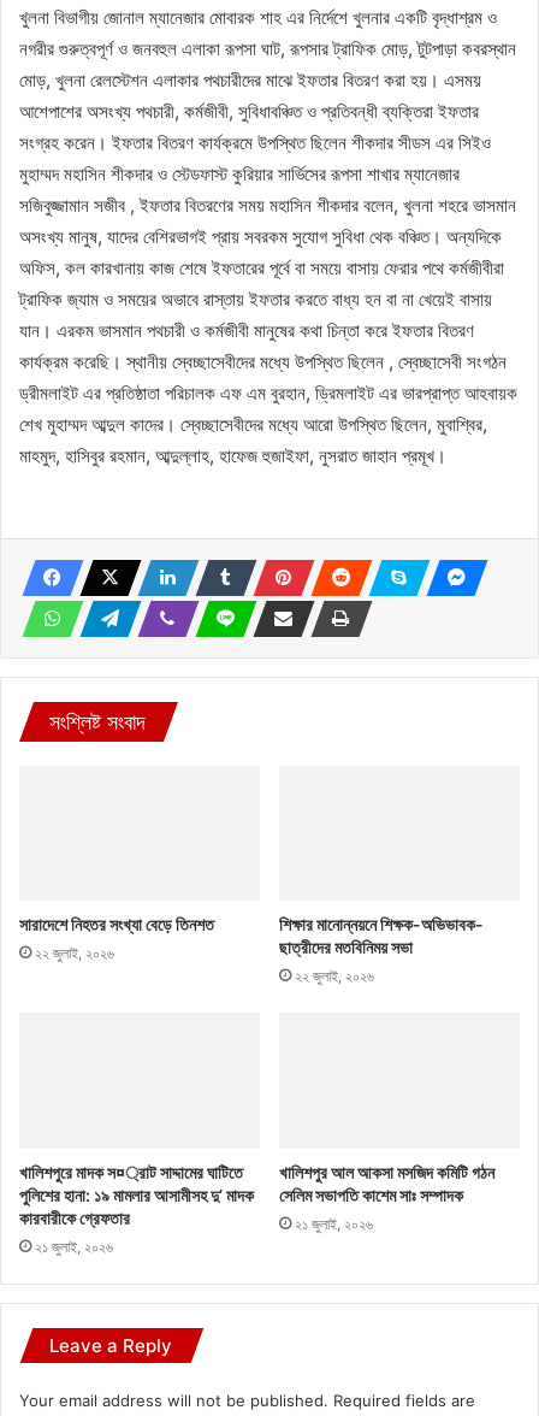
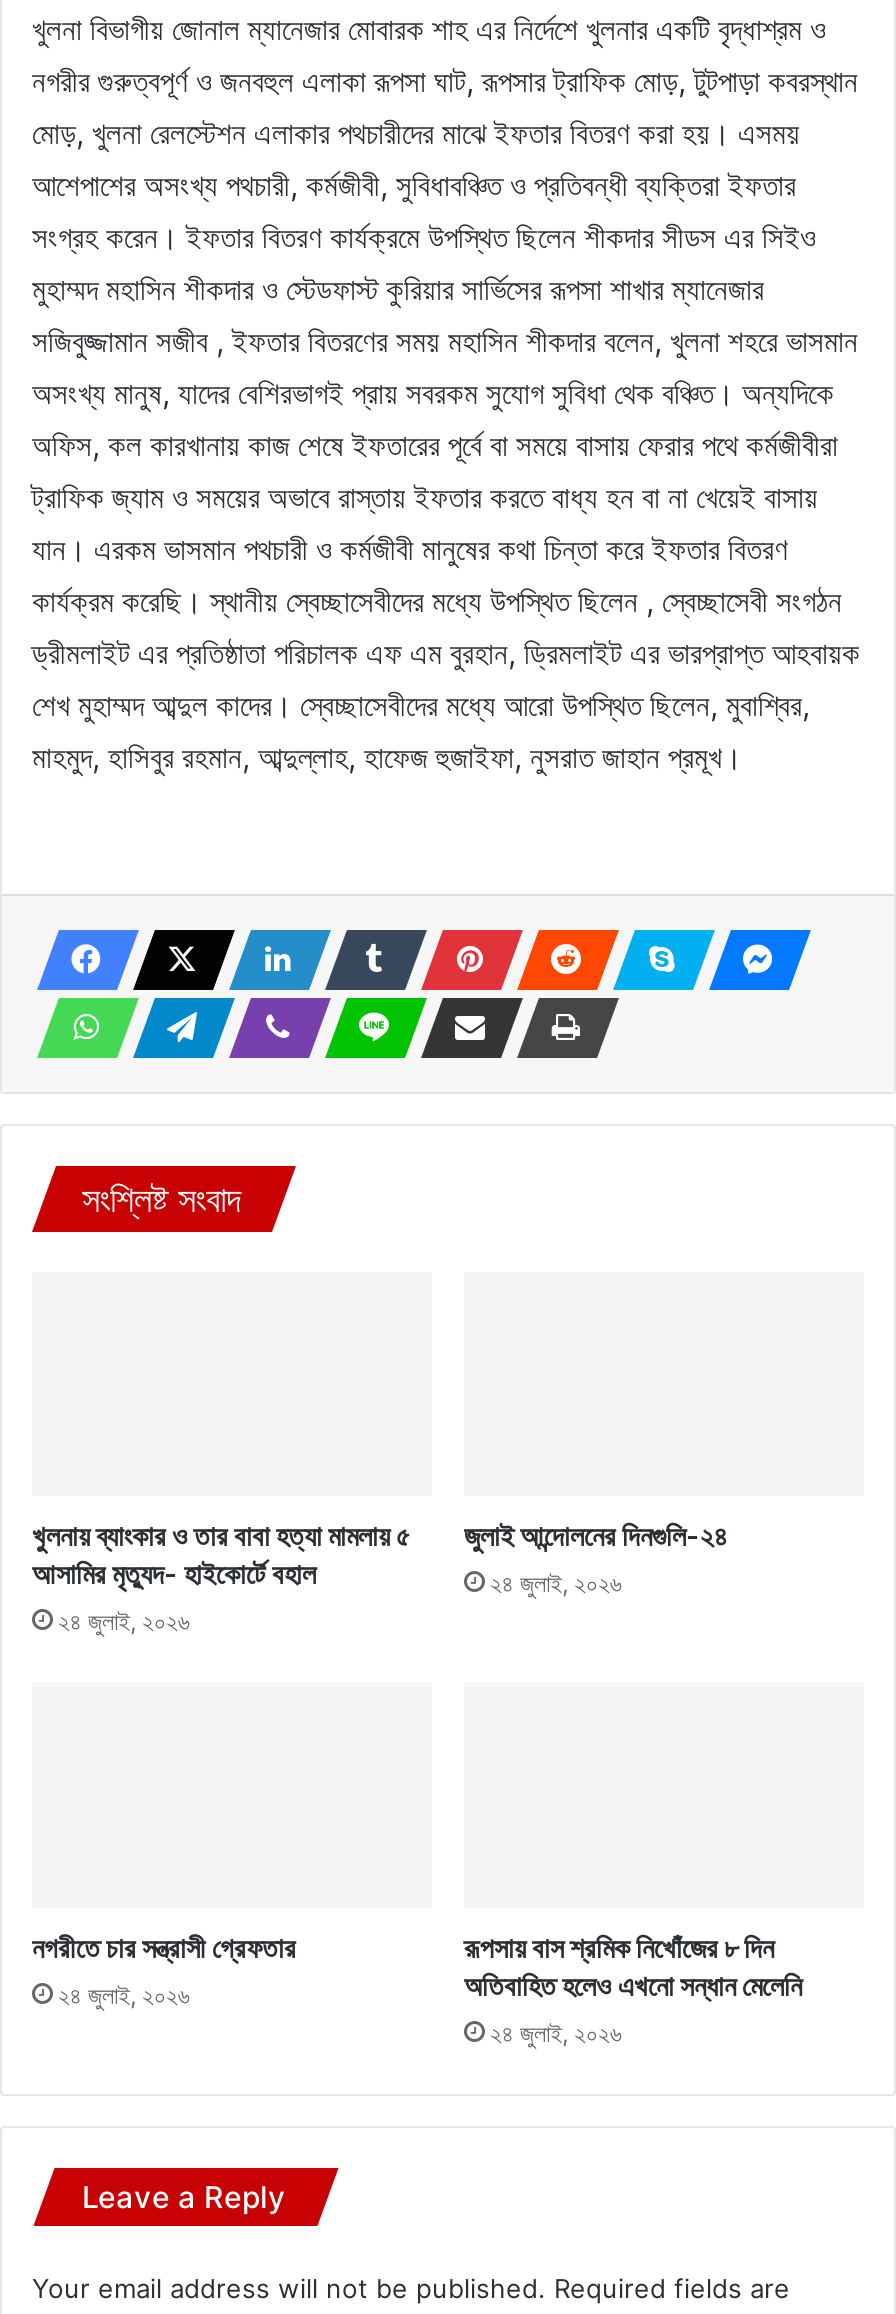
- সারাদেশে নিহতর সংখ্যা বেড়ে তিনশত
+ খুলনায় ব্যাংকার ও তার বাবা হত্যা মামলায় ৫
+ আসামির মৃত্যুদ- হাইকোর্টে বহাল

- শিক্ষার মানোন্নয়নে শিক্ষক-অভিভাবক-
- ছাত্রীদের মতবিনিময় সভা
+ জুলাই আন্দোলনের দিনগুলি-২৪

- ২২ জুলাই, ২০২৬
+ ২৪ জুলাই, ২০২৬

- ২২ জুলাই, ২০২৬
+ ২৪ জুলাই, ২০২৬

- খালিশপুরে মাদক স¤্রাট সাদ্দামের ঘাটিতে
- পুলিশের হানা: ১৯ মামলার আসামীসহ দু’ মাদক
- কারবারীকে গ্রেফতার
+ নগরীতে চার সন্ত্রাসী গ্রেফতার

- খালিশপুর আল আকসা মসজিদ কমিটি গঠন
- সেলিম সভাপতি কাশেম সাঃ সম্পাদক
+ রূপসায় বাস শ্রমিক নিখোঁজের ৮ দিন
+ অতিবাহিত হলেও এখনো সন্ধান মেলেনি

- ২১ জুলাই, ২০২৬
+ ২৪ জুলাই, ২০২৬

- ২১ জুলাই, ২০২৬
+ ২৪ জুলাই, ২০২৬
